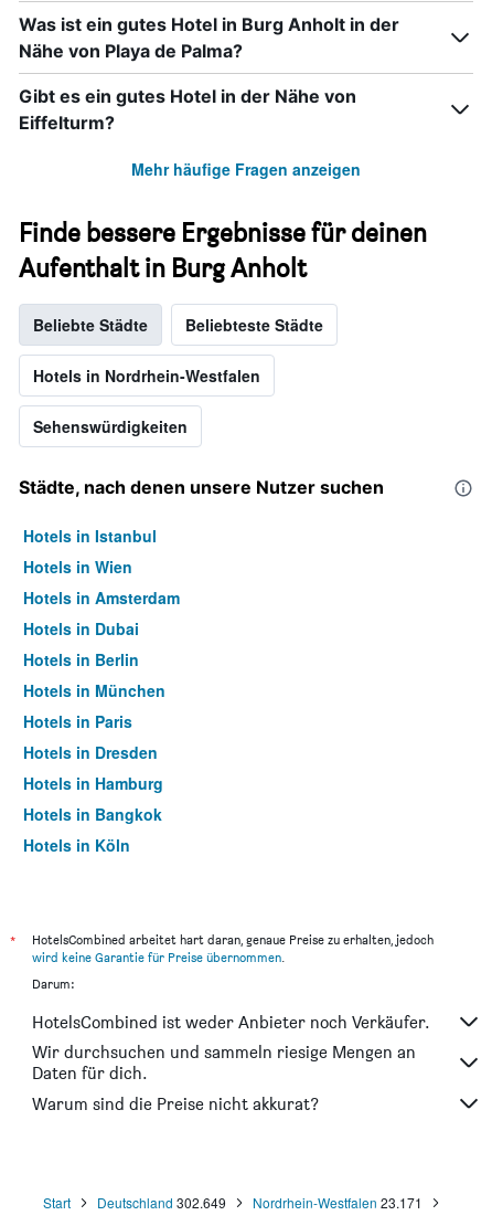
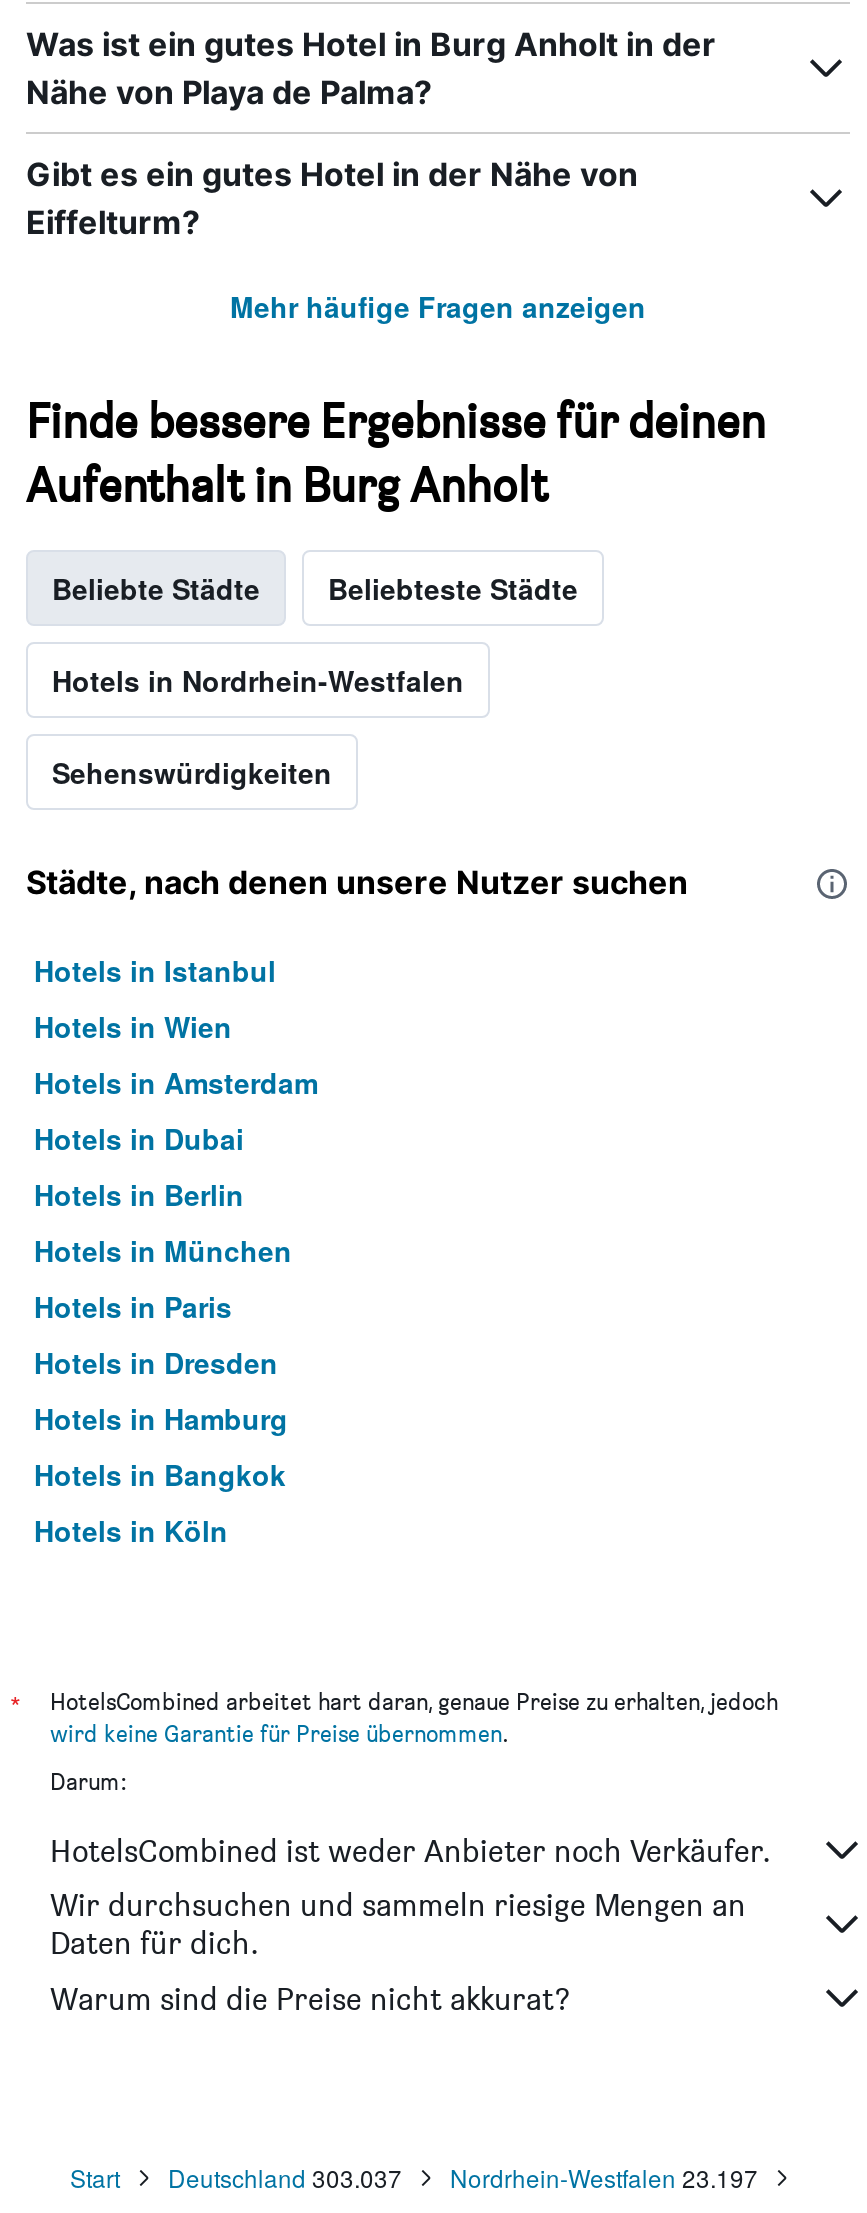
- Deutschland 302.649
+ Deutschland 303.037

- Nordrhein-Westfalen 23.171
+ Nordrhein-Westfalen 23.197
